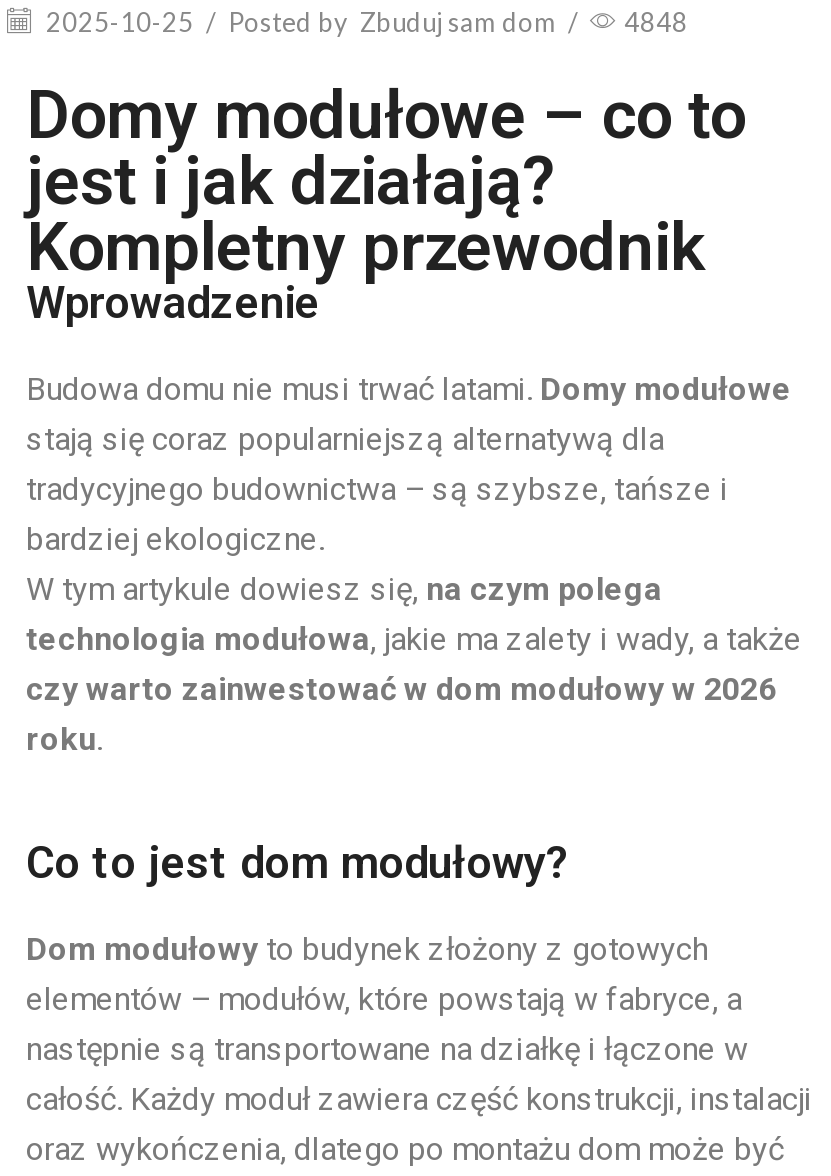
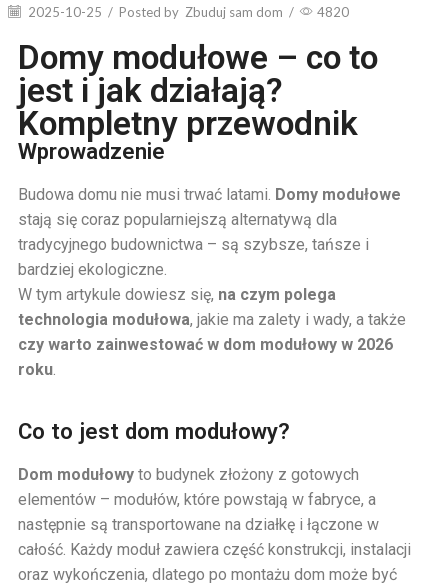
- 2025-10-25 / Posted by Zbuduj sam dom / 4848
+ 2025-10-25 / Posted by Zbuduj sam dom / 4820
